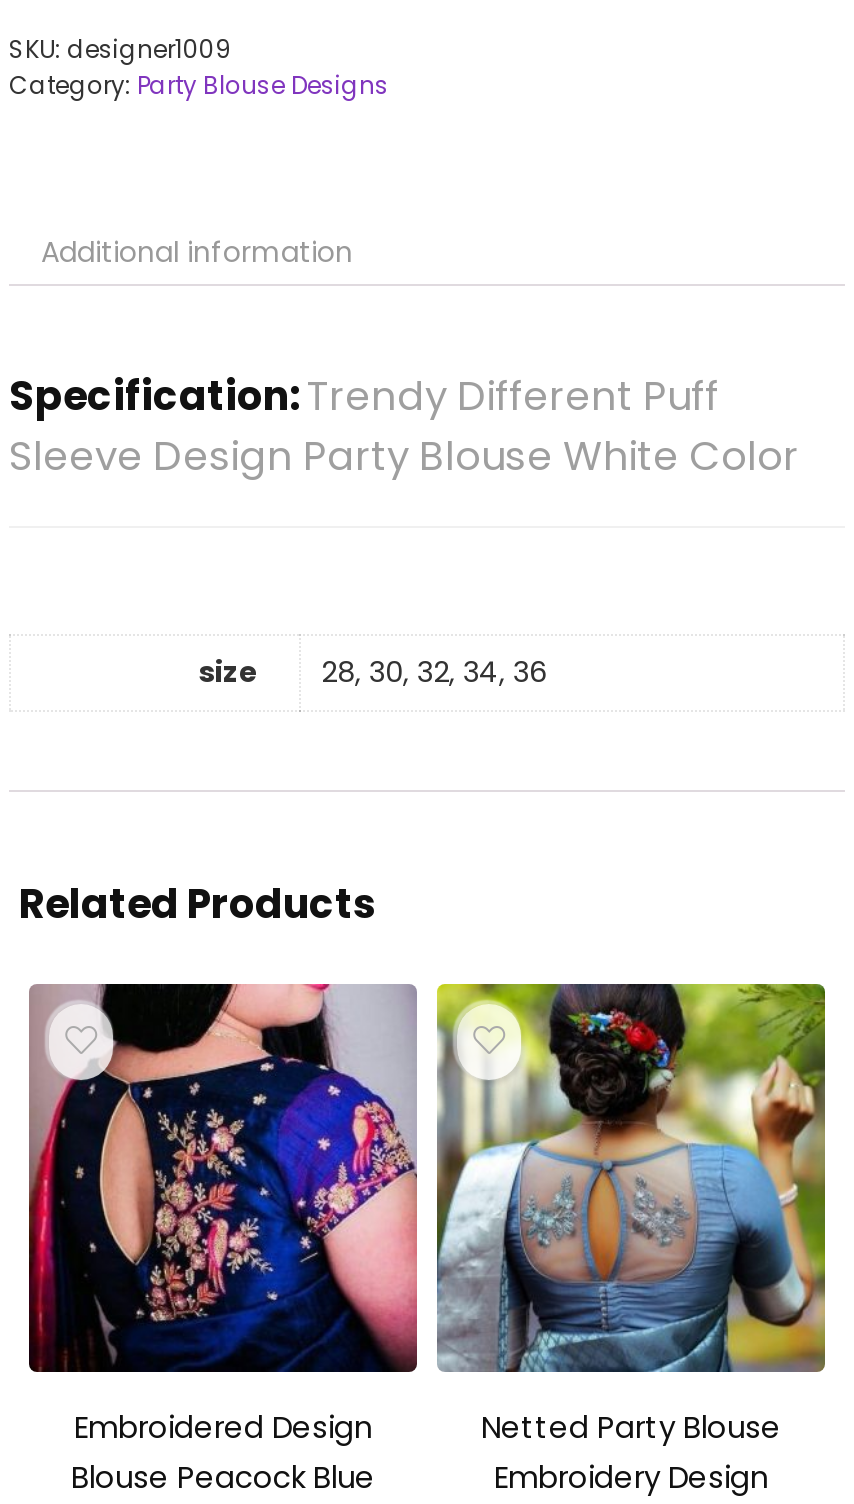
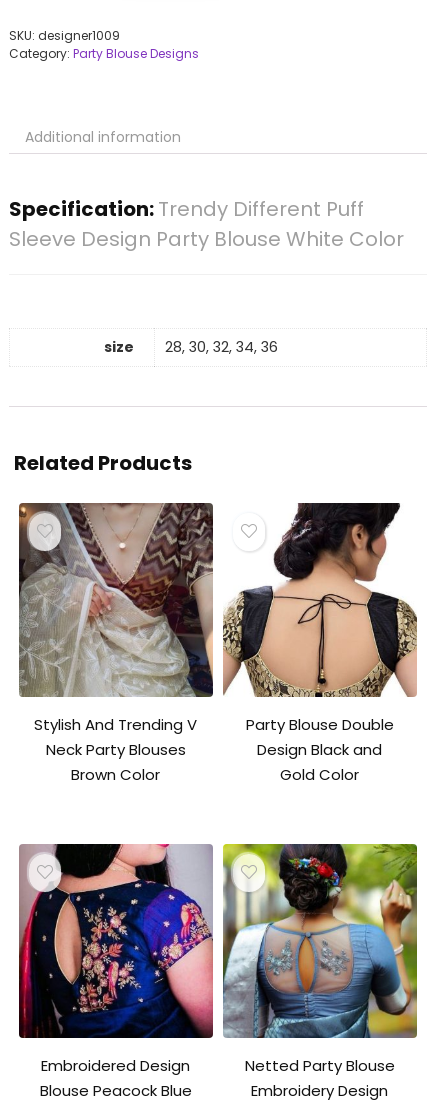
+ [image]
+ Stylish And Trending V
+ Neck Party Blouses
+ Brown Color

+ [image]
+ Party Blouse Double
+ Design Black and
+ Gold Color
